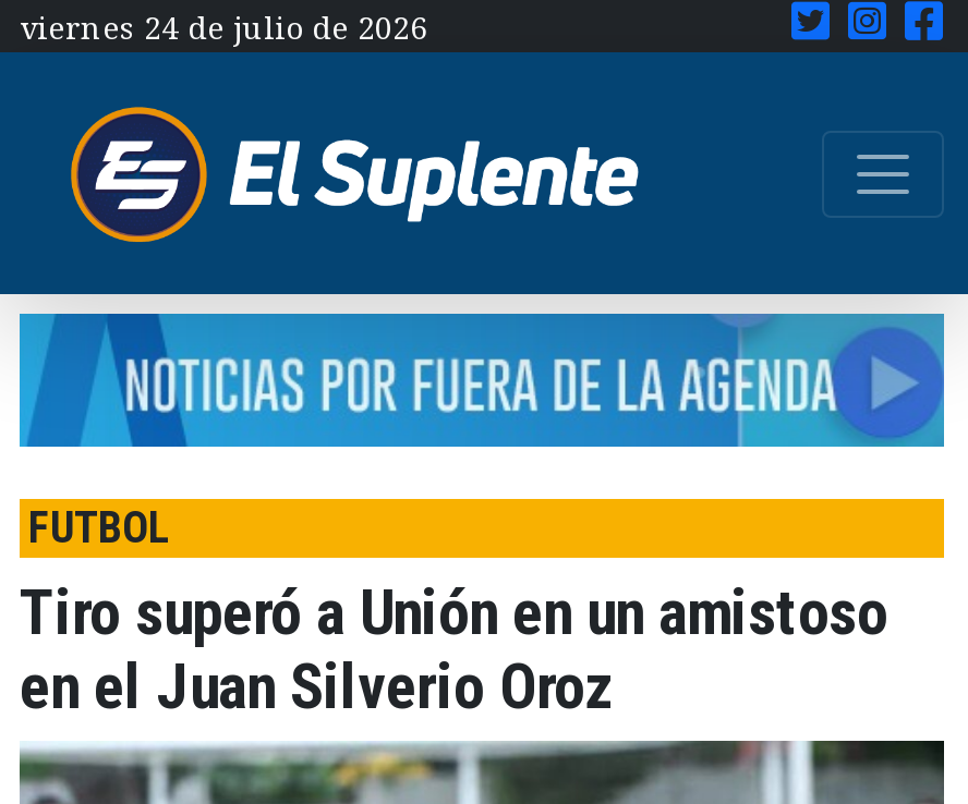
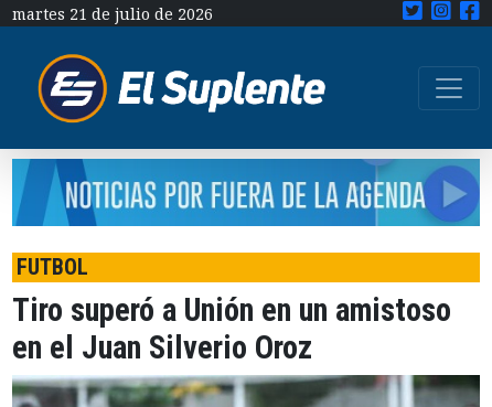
- viernes 24 de julio de 2026
+ martes 21 de julio de 2026
